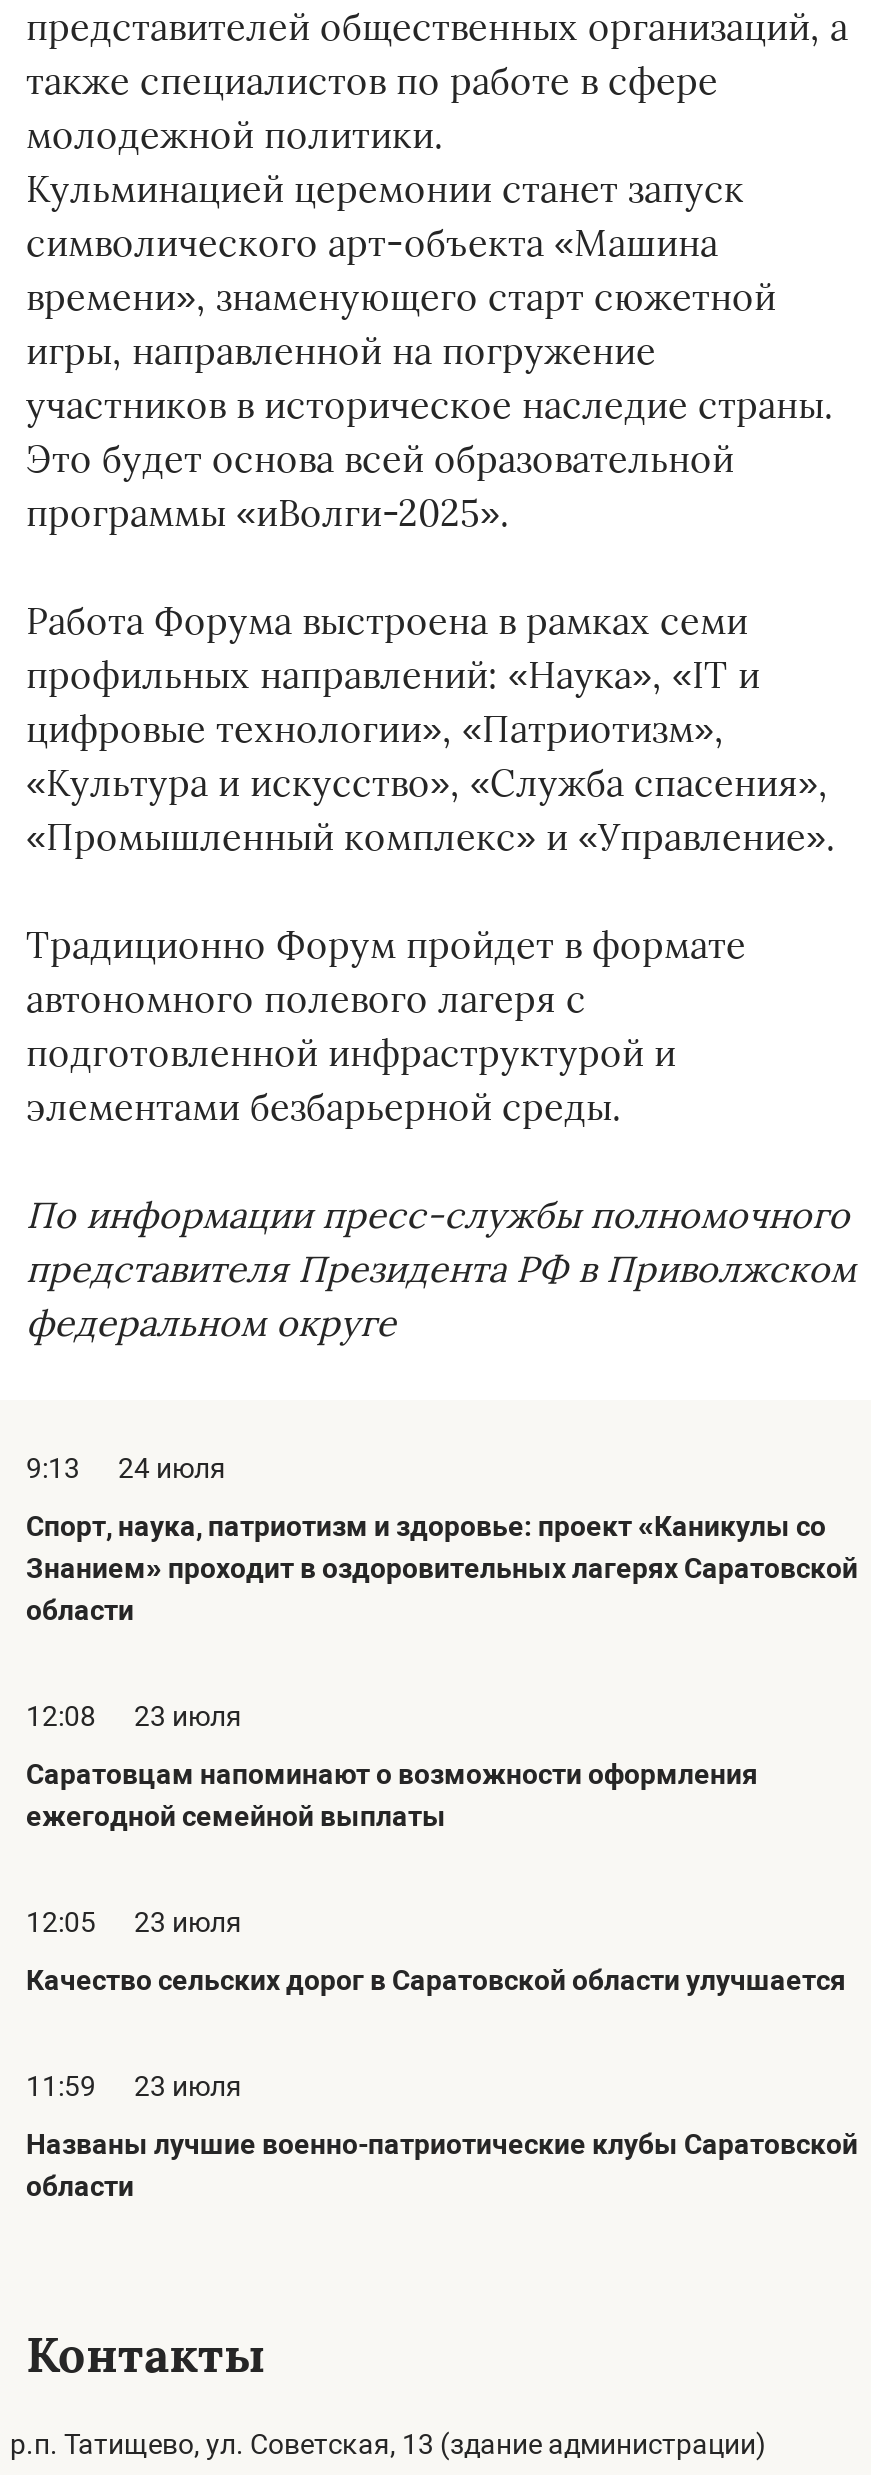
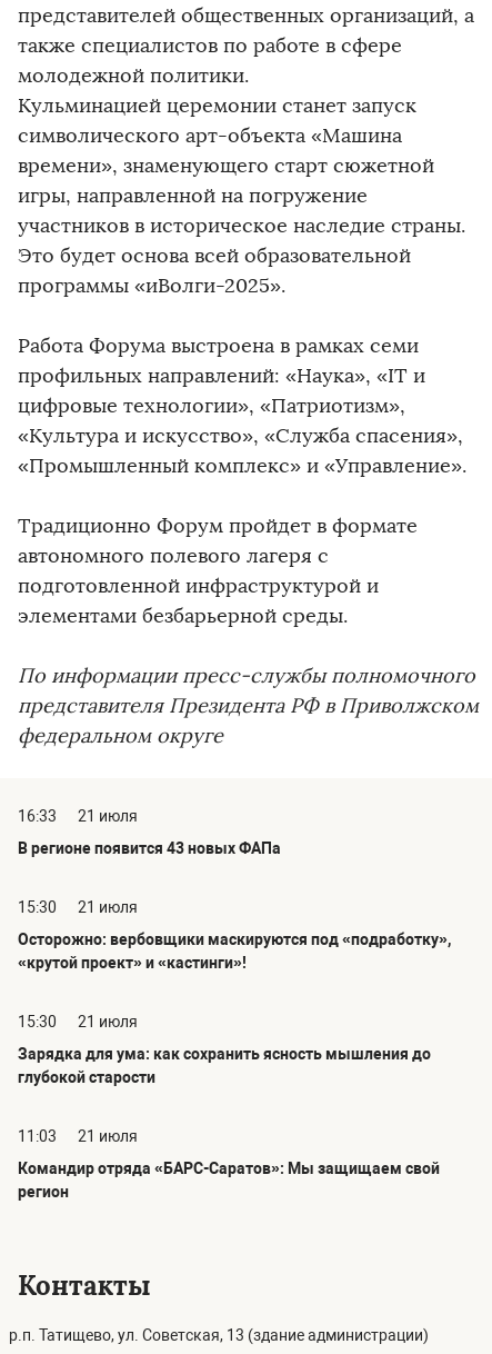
- 9:13
- 24 июля
+ 16:33
+ 21 июля

- Спорт, наука, патриотизм и здоровье: проект «Каникулы со
- Знанием» проходит в оздоровительных лагерях Саратовской
- области
+ В регионе появится 43 новых ФАПа

- 12:08
- 23 июля
+ 15:30
+ 21 июля

- Саратовцам напоминают о возможности оформления
- ежегодной семейной выплаты
+ Осторожно: вербовщики маскируются под «подработку»,
+ «крутой проект» и «кастинги»!

- 12:05
- 23 июля
+ 15:30
+ 21 июля

- Качество сельских дорог в Саратовской области улучшается
+ Зарядка для ума: как сохранить ясность мышления до
+ глубокой старости

- 11:59
- 23 июля
+ 11:03
+ 21 июля

- Названы лучшие военно-патриотические клубы Саратовской
- области
+ Командир отряда «БАРС-Саратов»: Мы защищаем свой
+ регион
